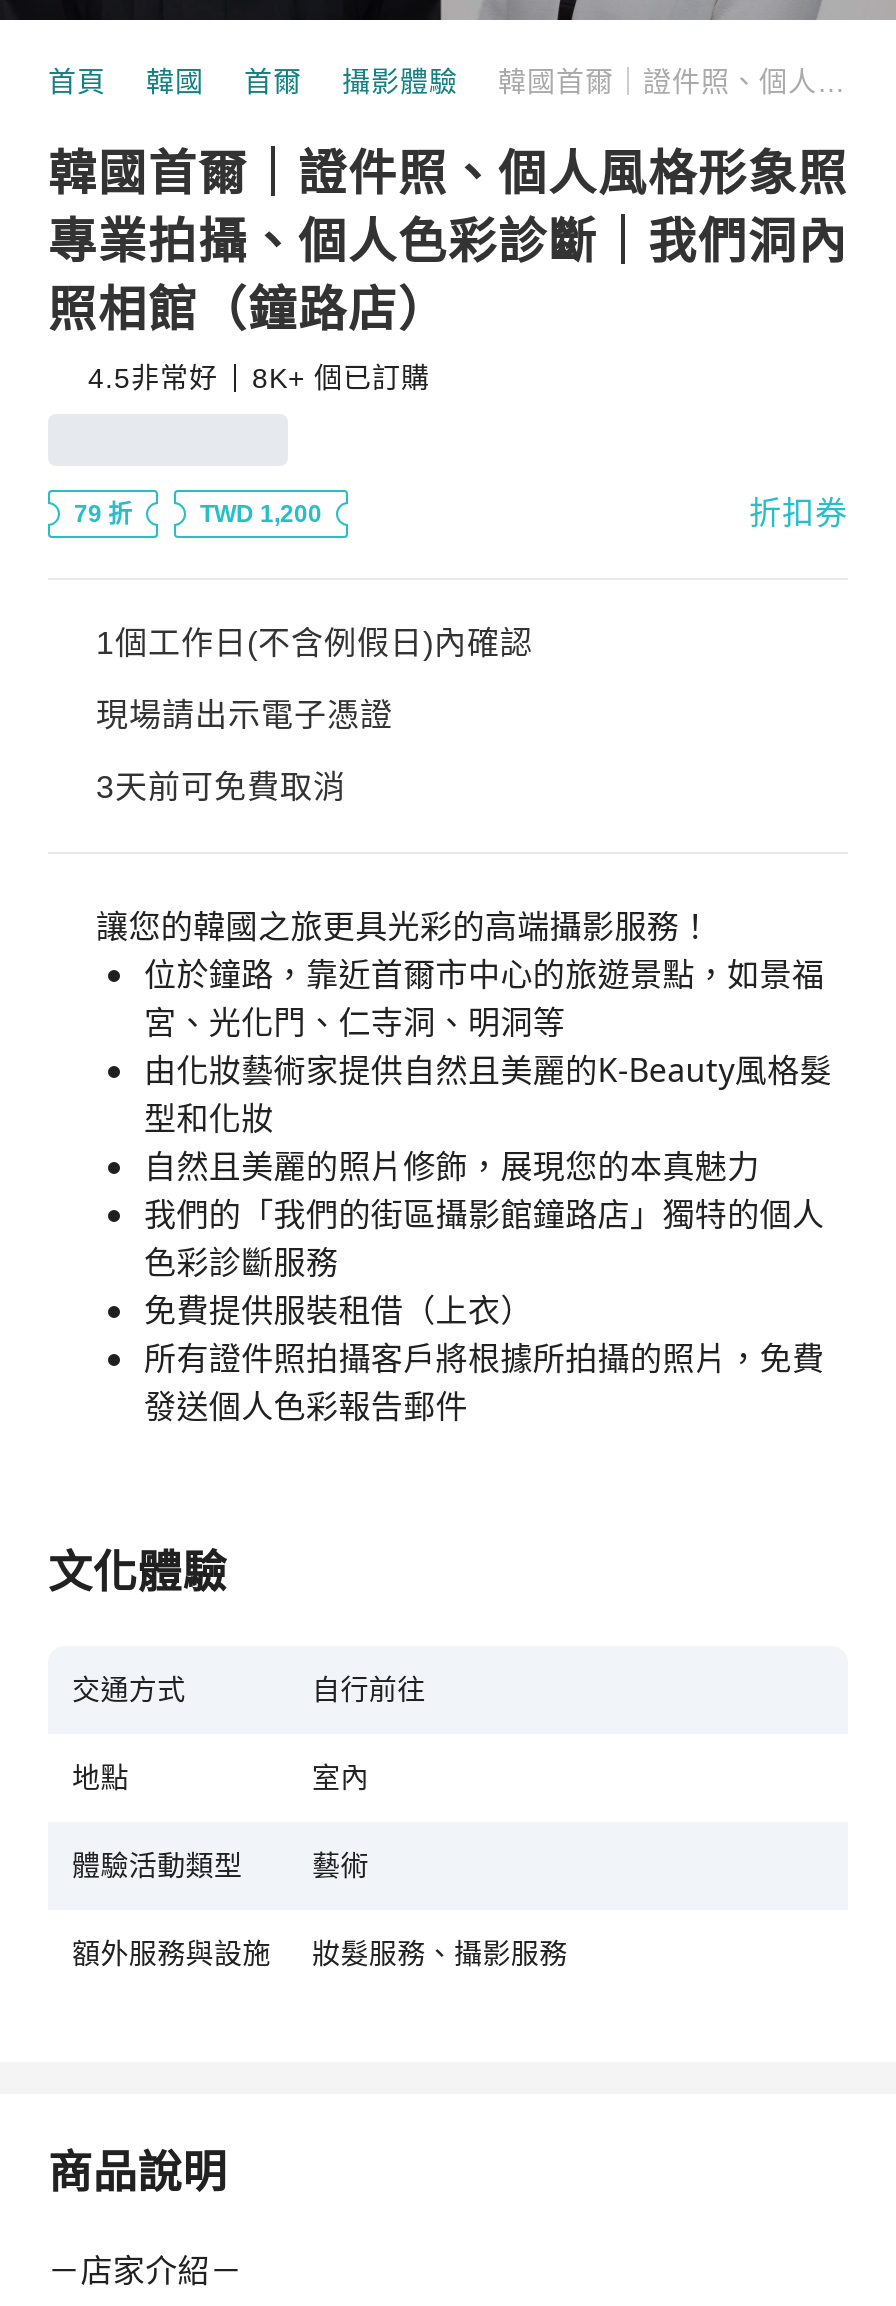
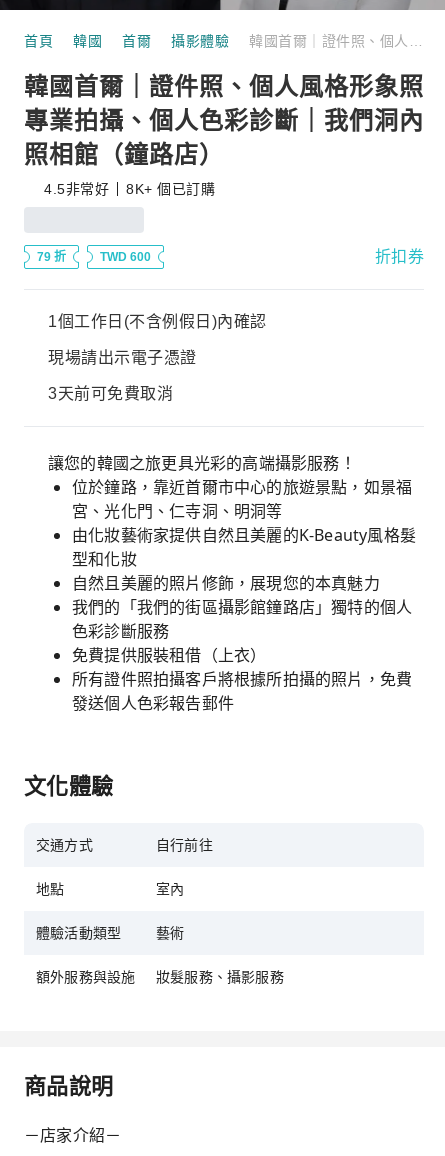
- TWD 1,200
+ TWD 600
